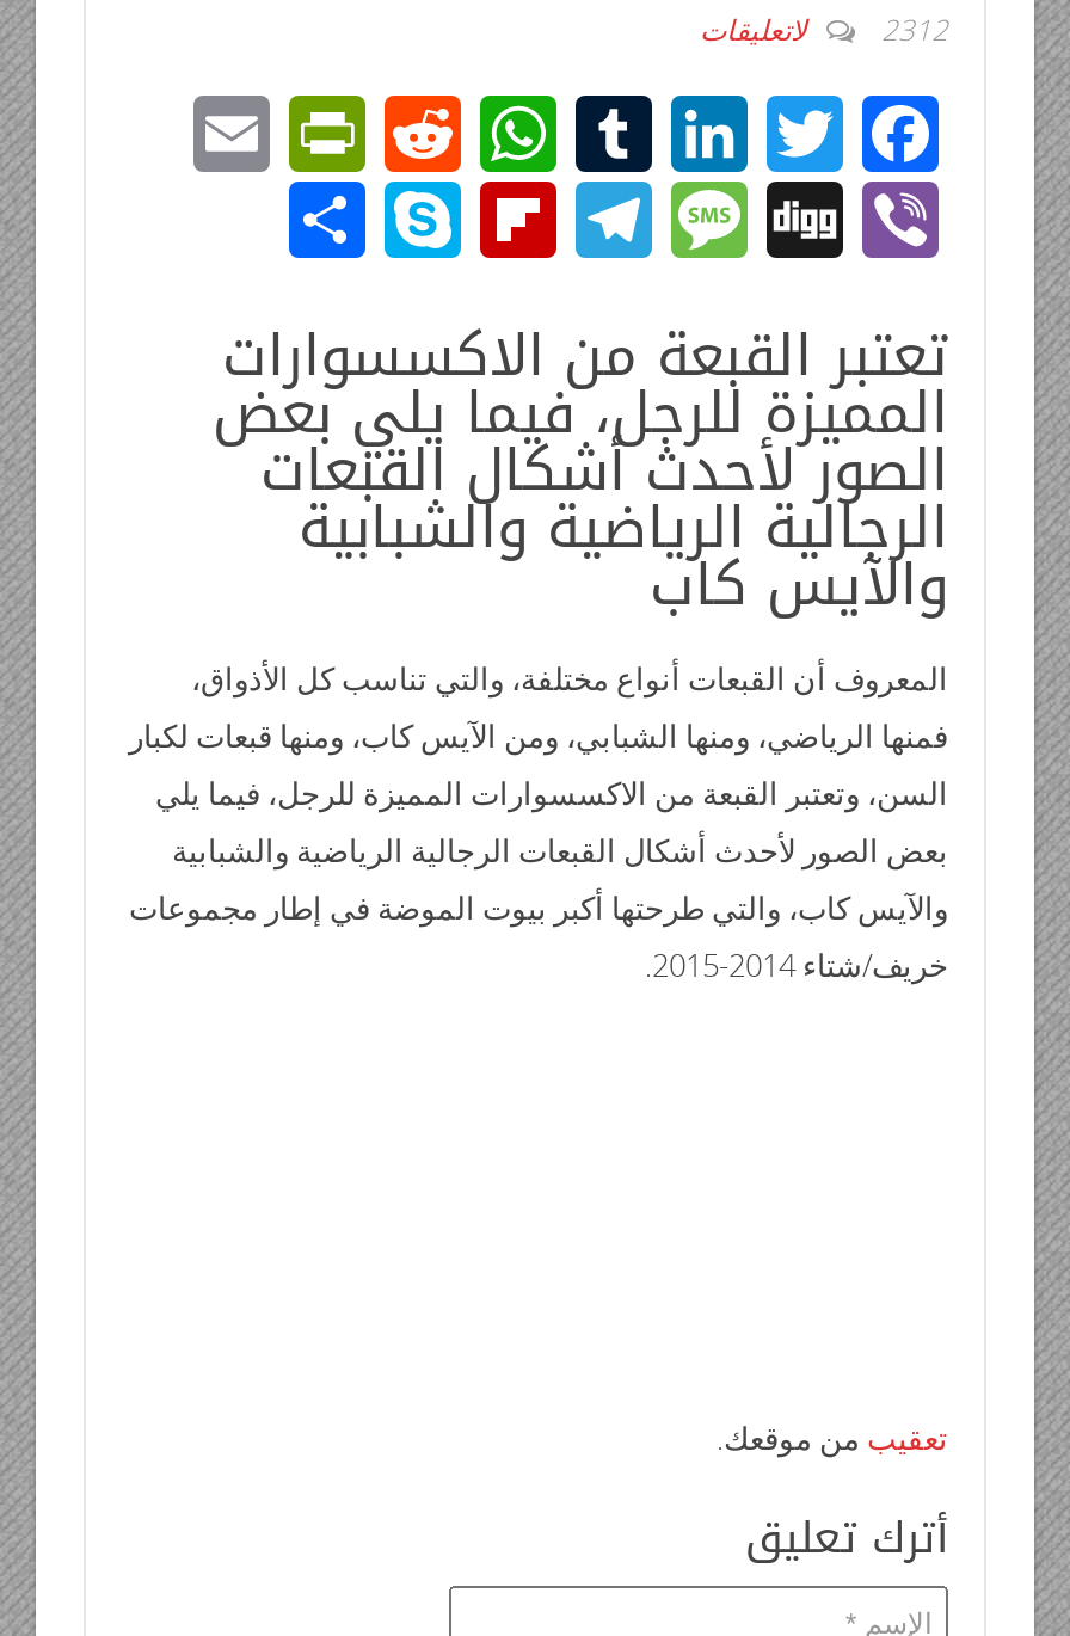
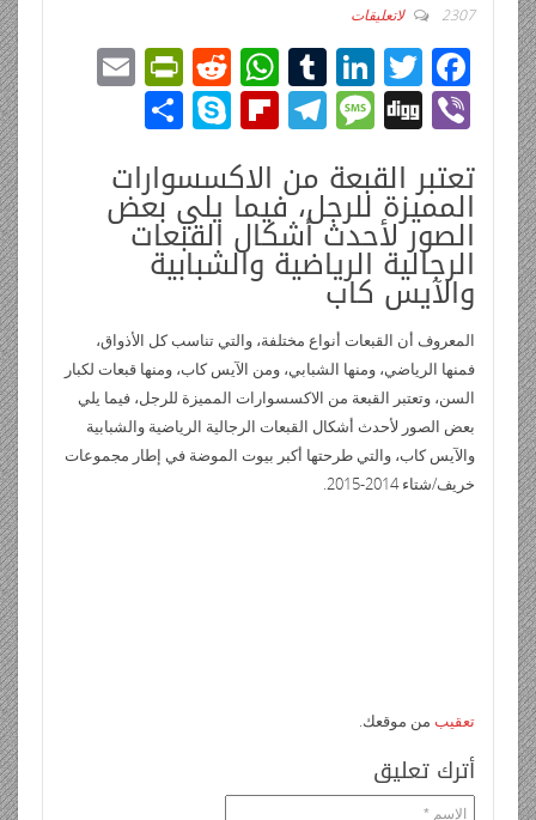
- 2312 لاتعليقات
+ 2307 لاتعليقات
